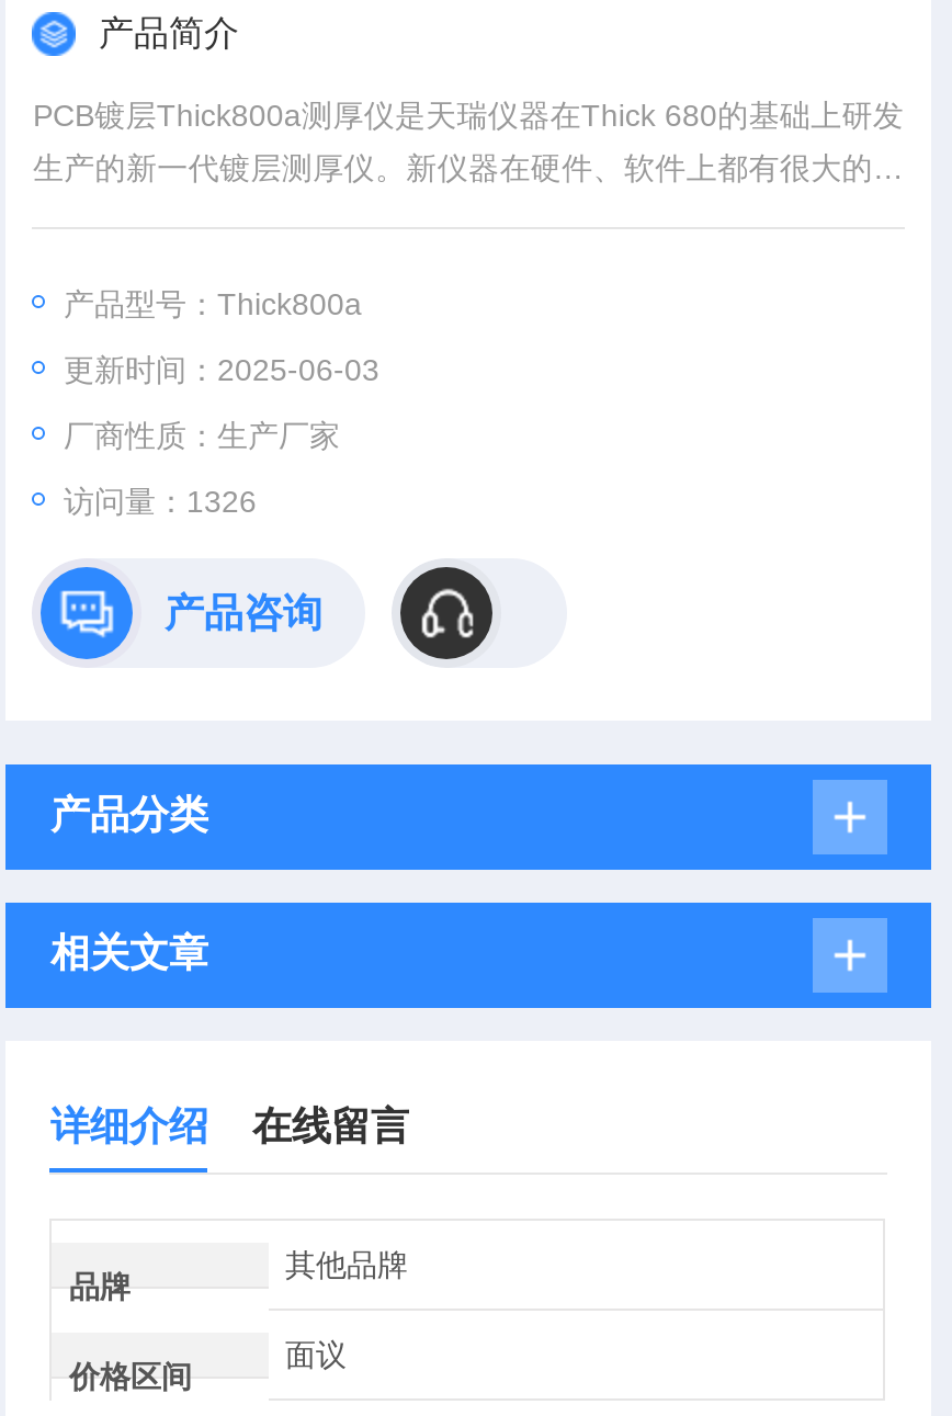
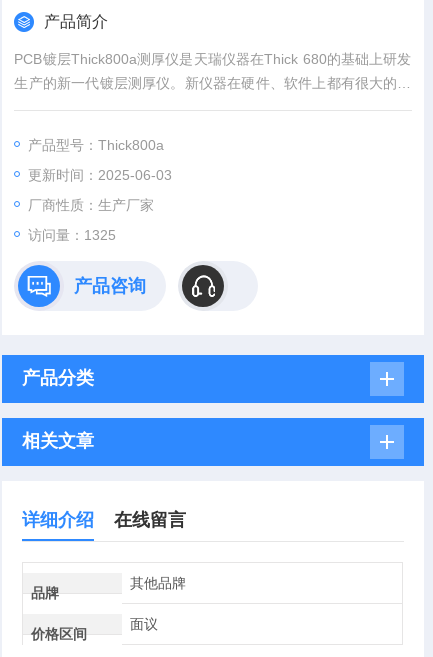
- 访问量：1326
+ 访问量：1325
